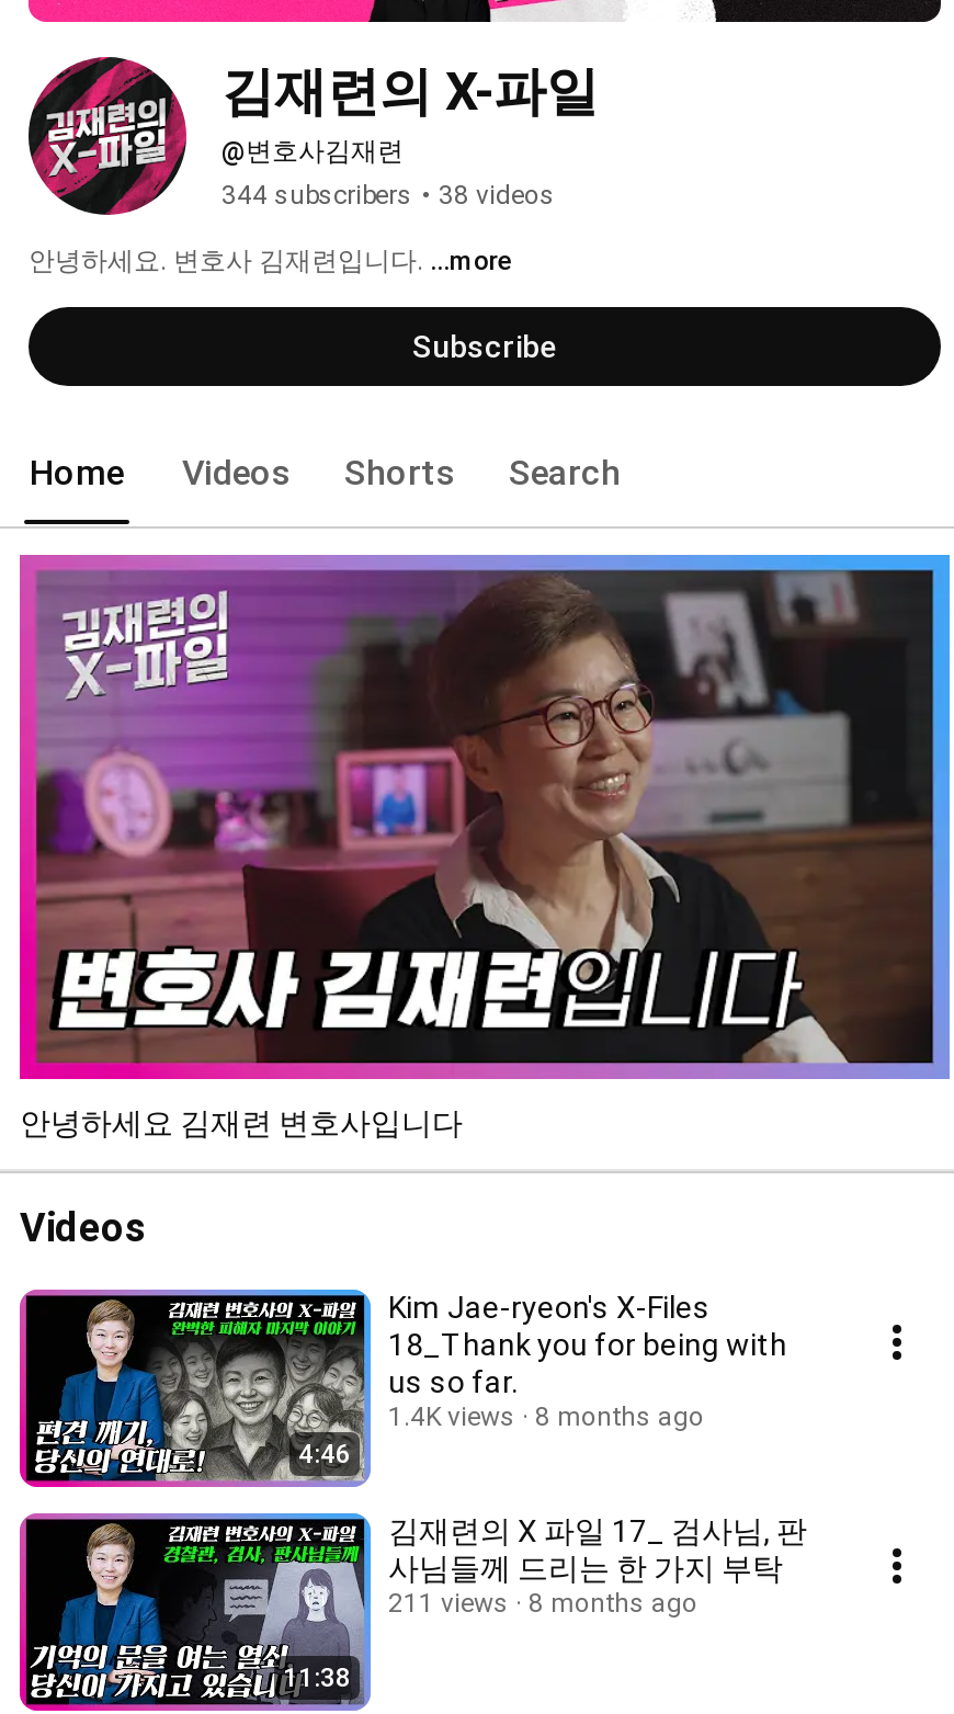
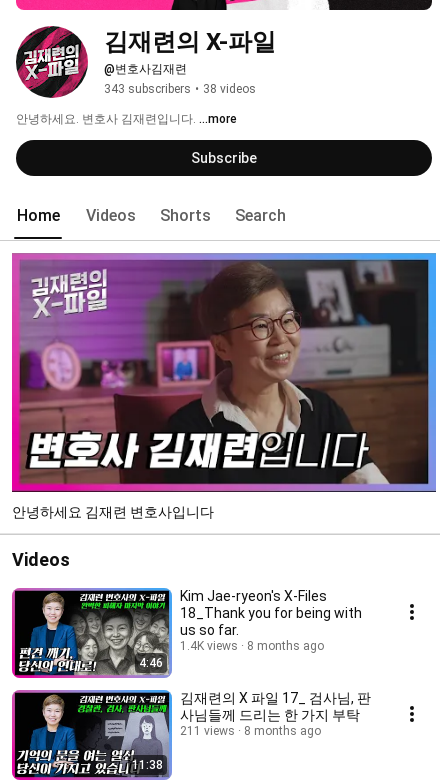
- 344 subscribers • 38 videos
+ 343 subscribers • 38 videos
